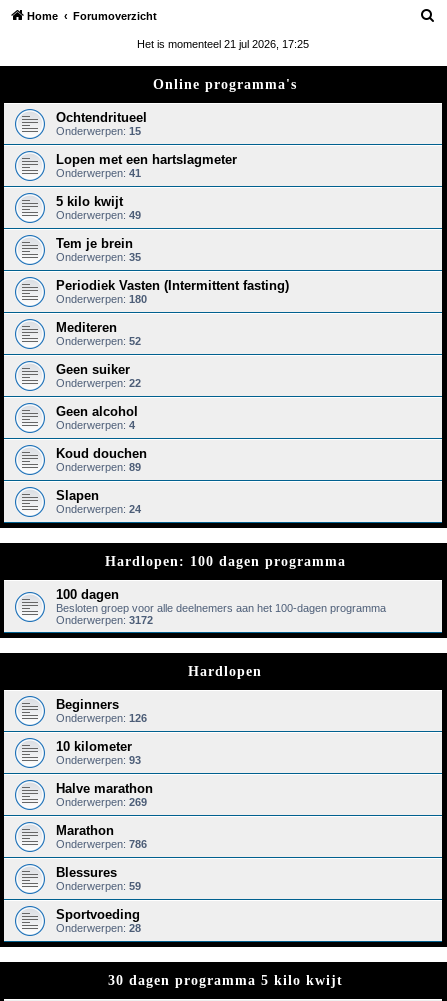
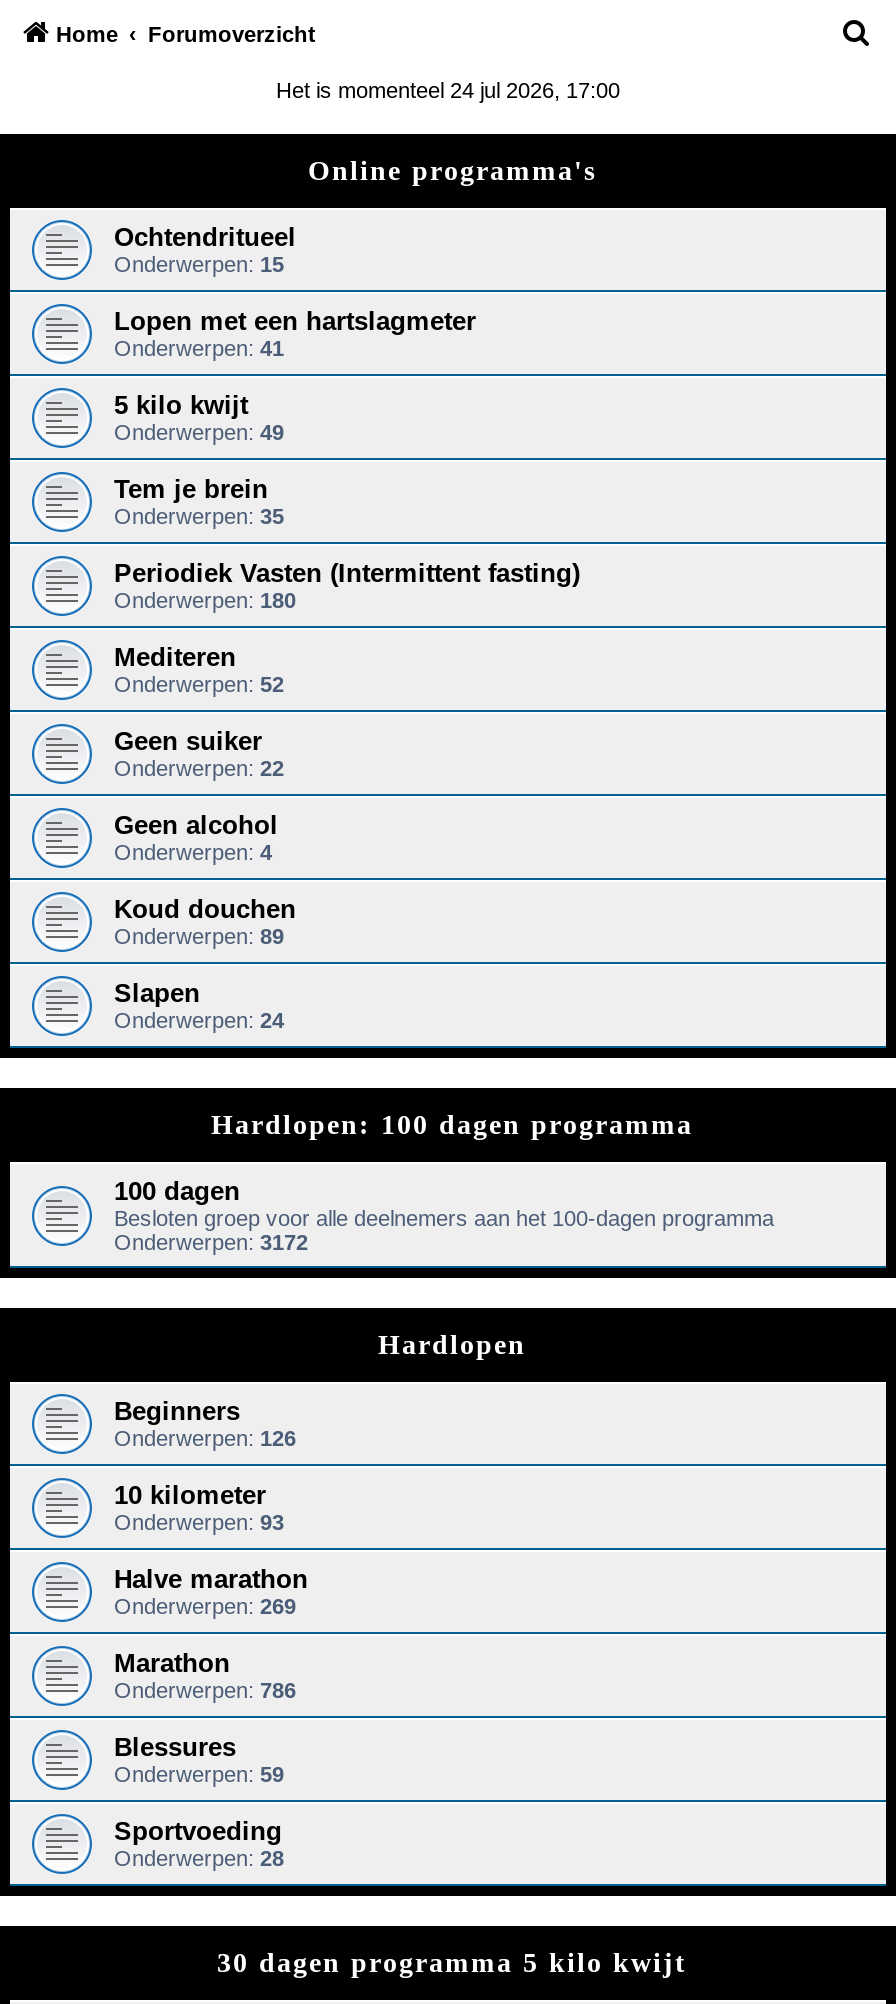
- Het is momenteel 21 jul 2026, 17:25
+ Het is momenteel 24 jul 2026, 17:00
